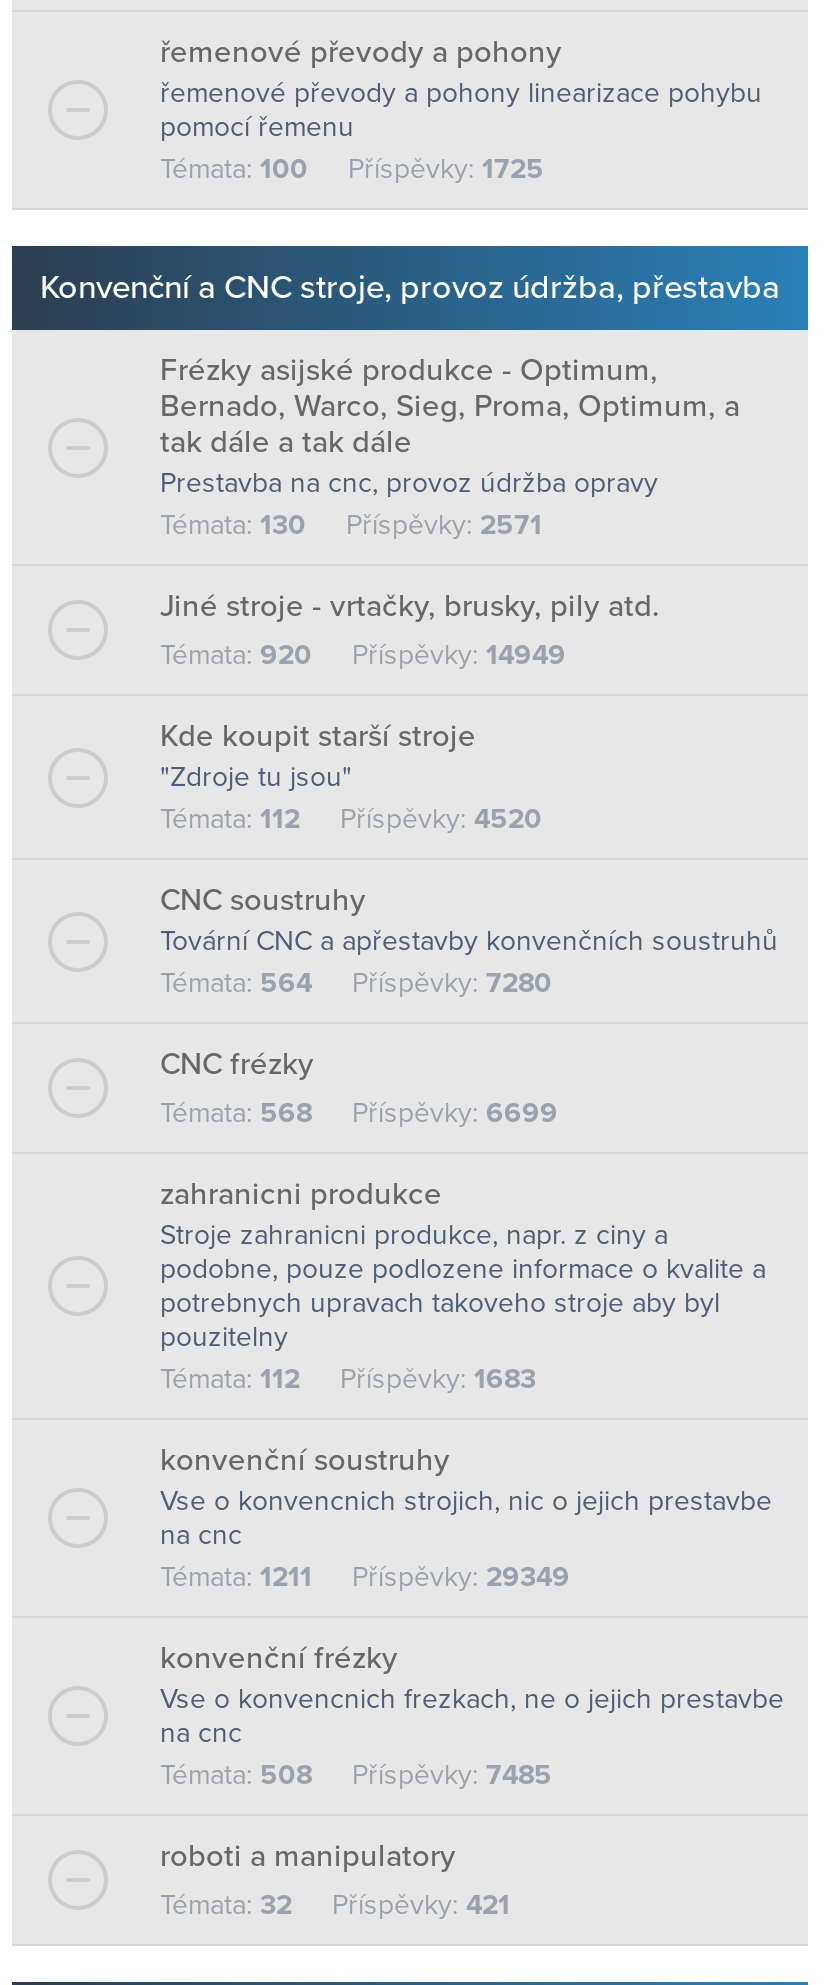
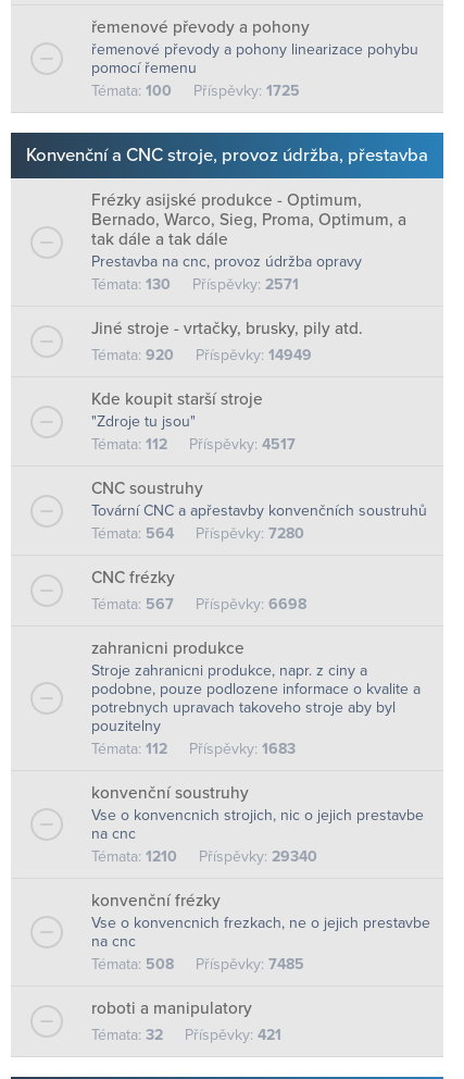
- Témata: 112 Příspěvky: 4520
+ Témata: 112 Příspěvky: 4517

- Témata: 568 Příspěvky: 6699
+ Témata: 567 Příspěvky: 6698

- Témata: 1211 Příspěvky: 29349
+ Témata: 1210 Příspěvky: 29340
